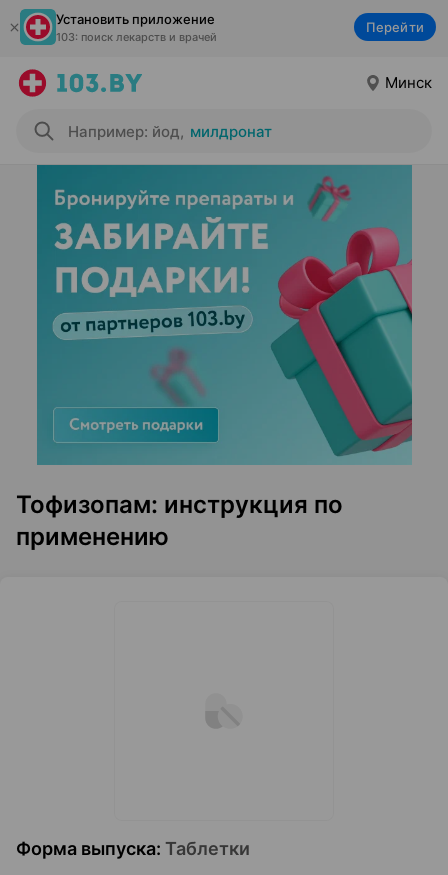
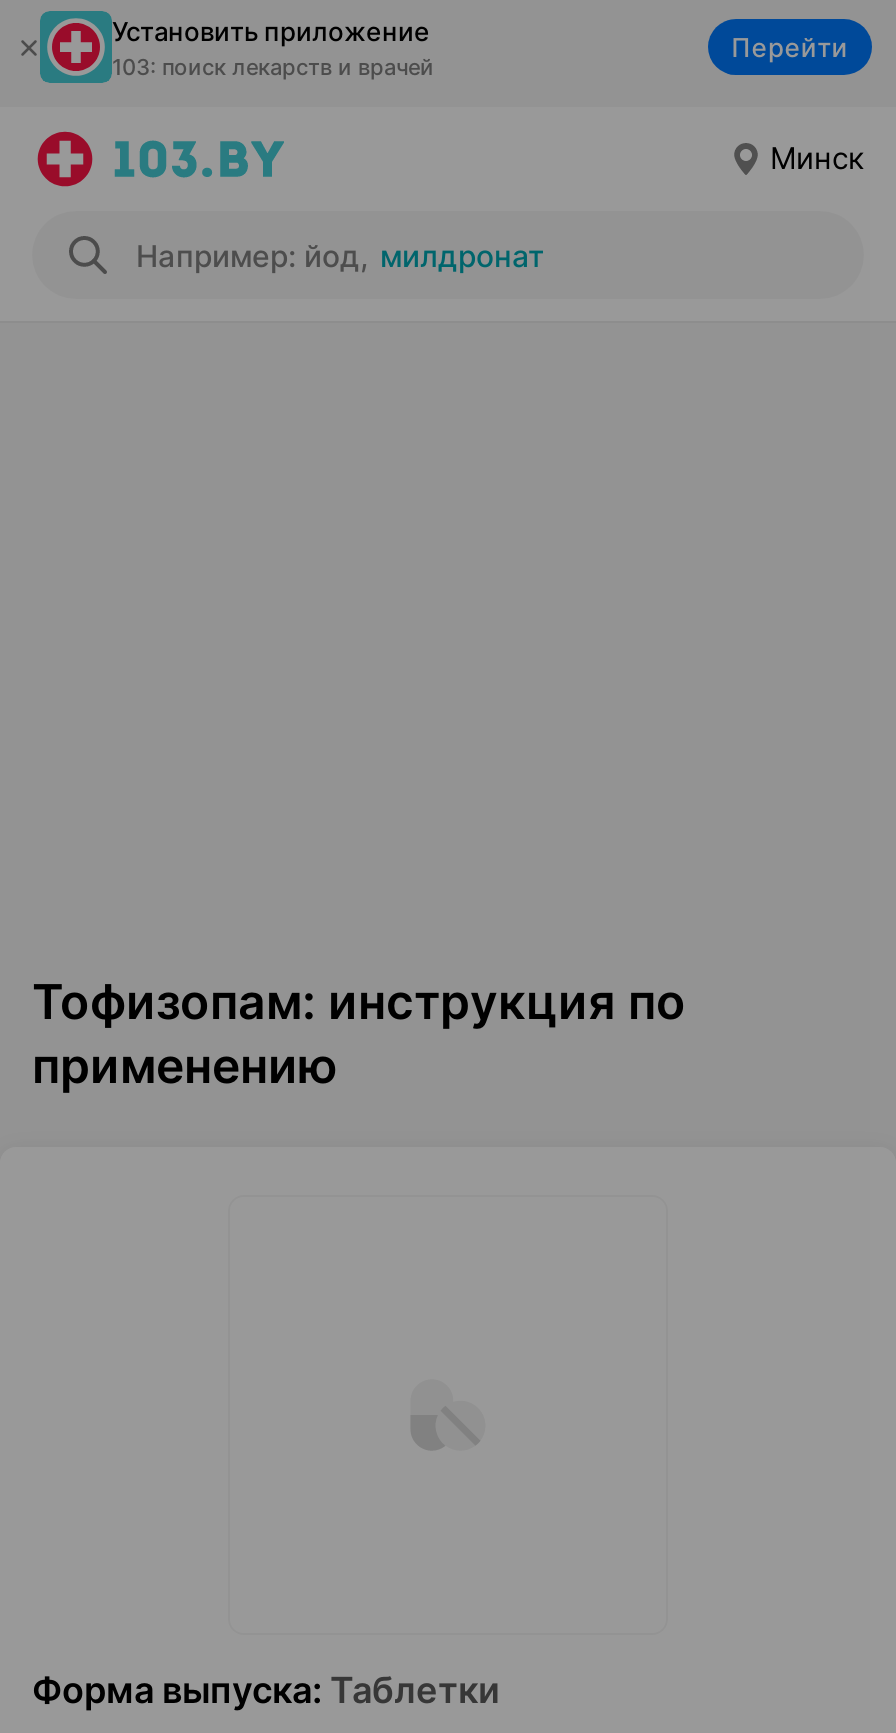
- [image]
